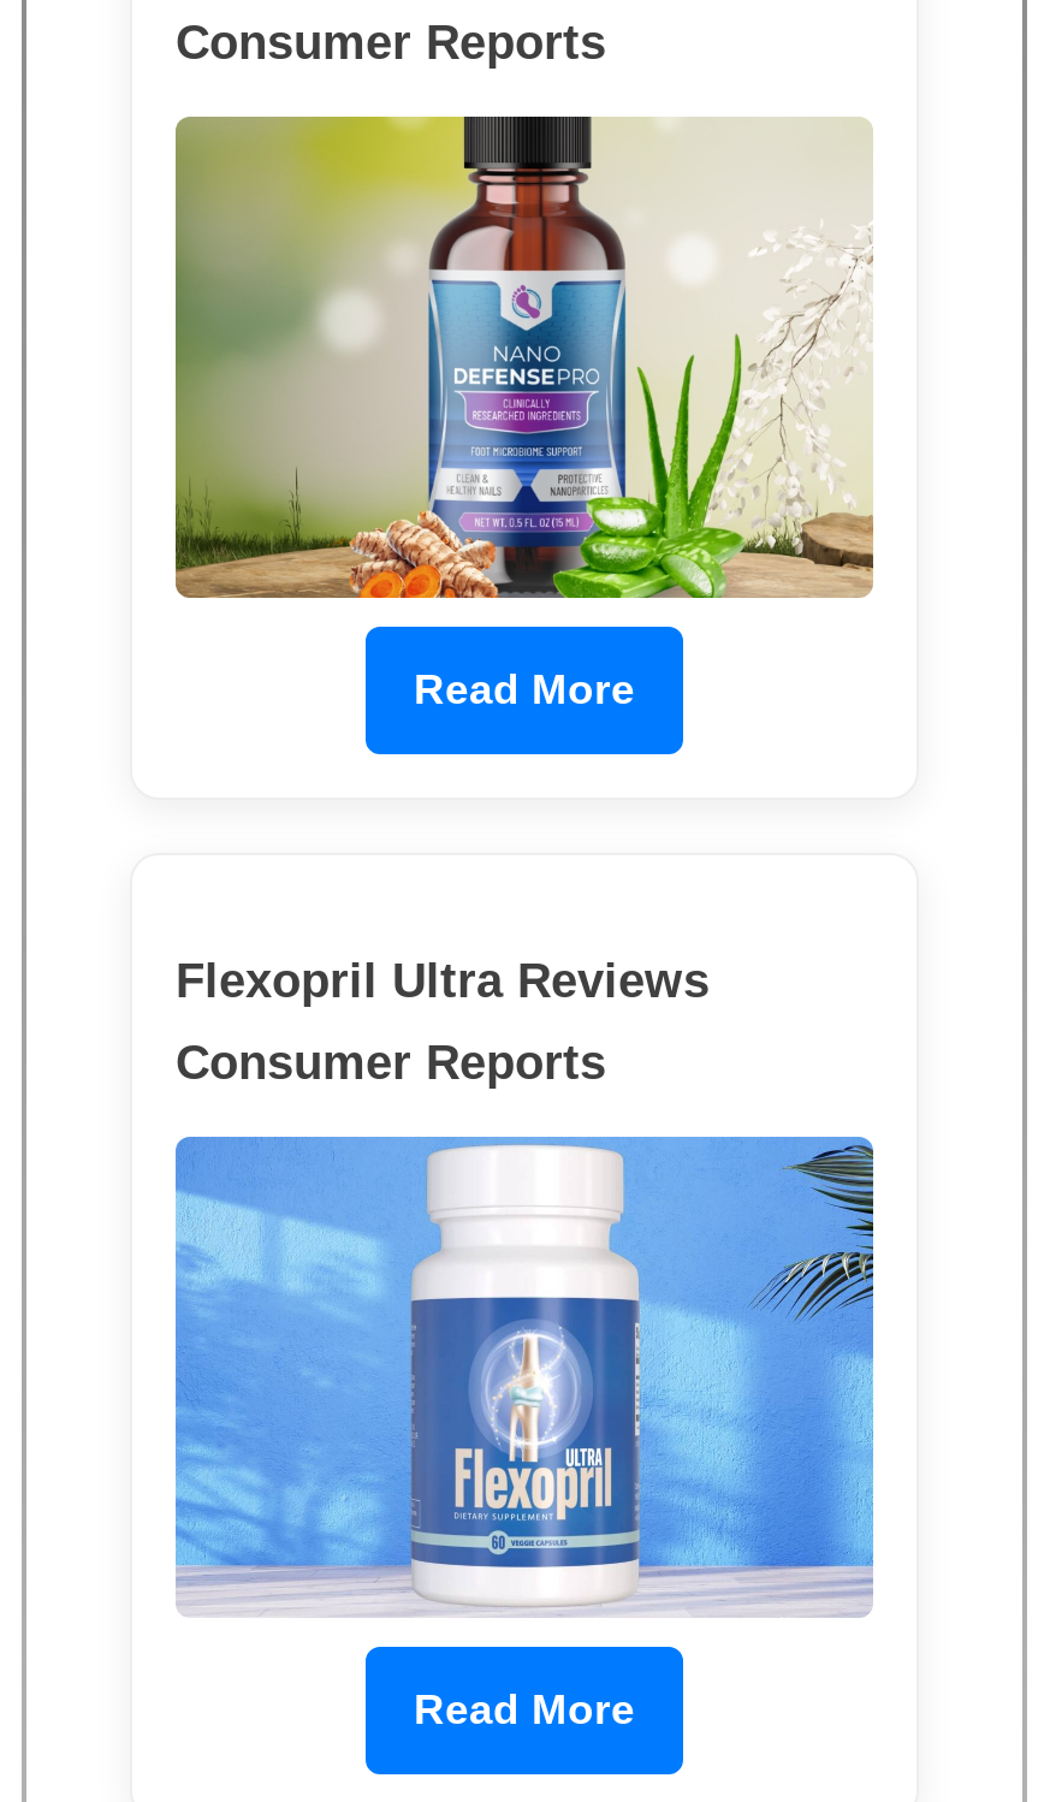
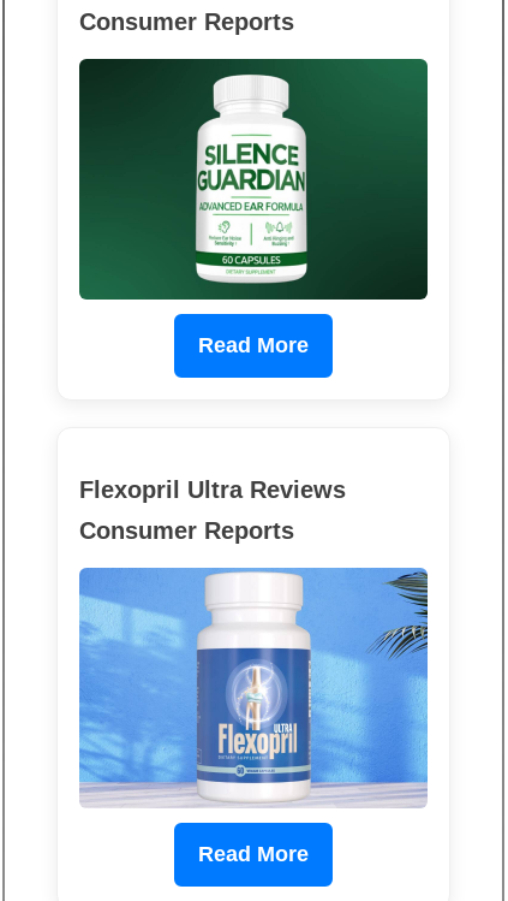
- [image]
+ [image]
